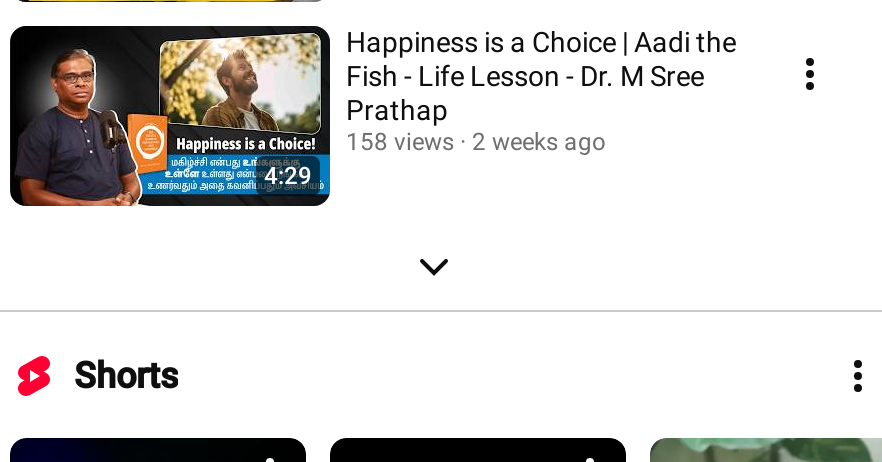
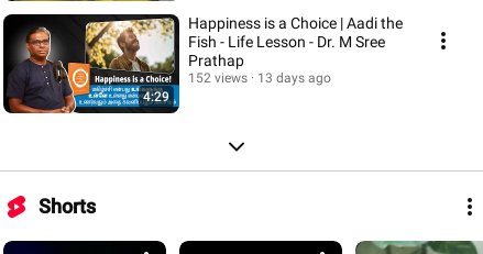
- 158 views
+ 152 views

- 2 weeks ago
+ 13 days ago
